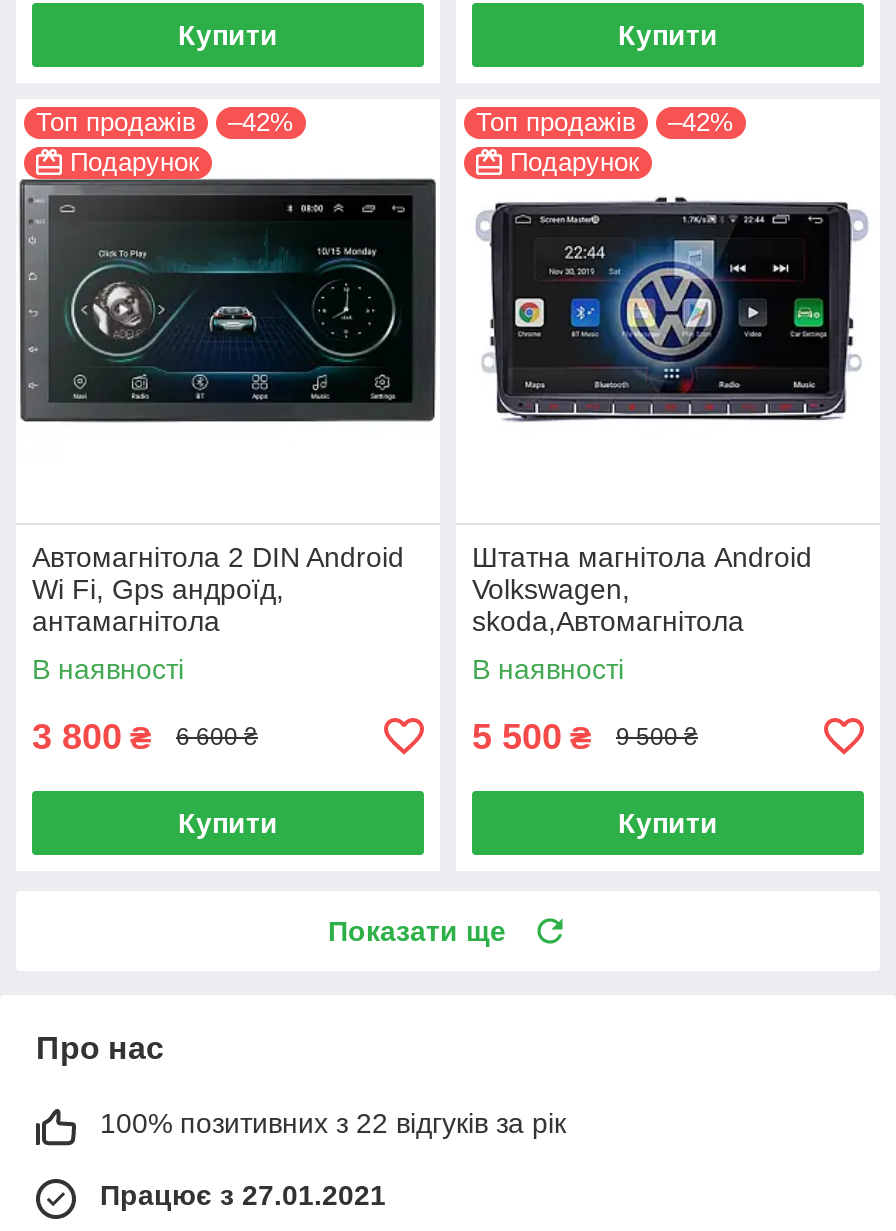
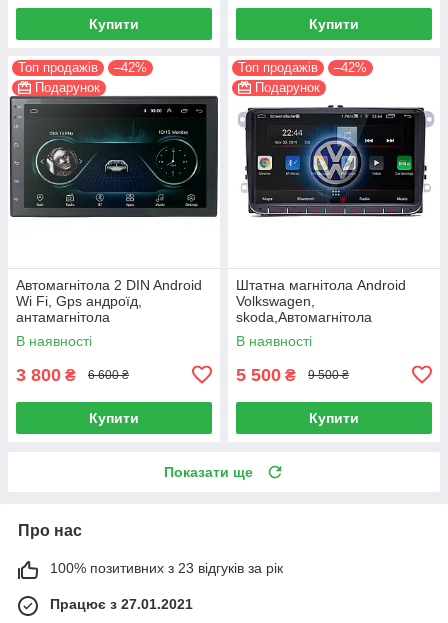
- 100% позитивних з 22 відгуків за рік
+ 100% позитивних з 23 відгуків за рік
